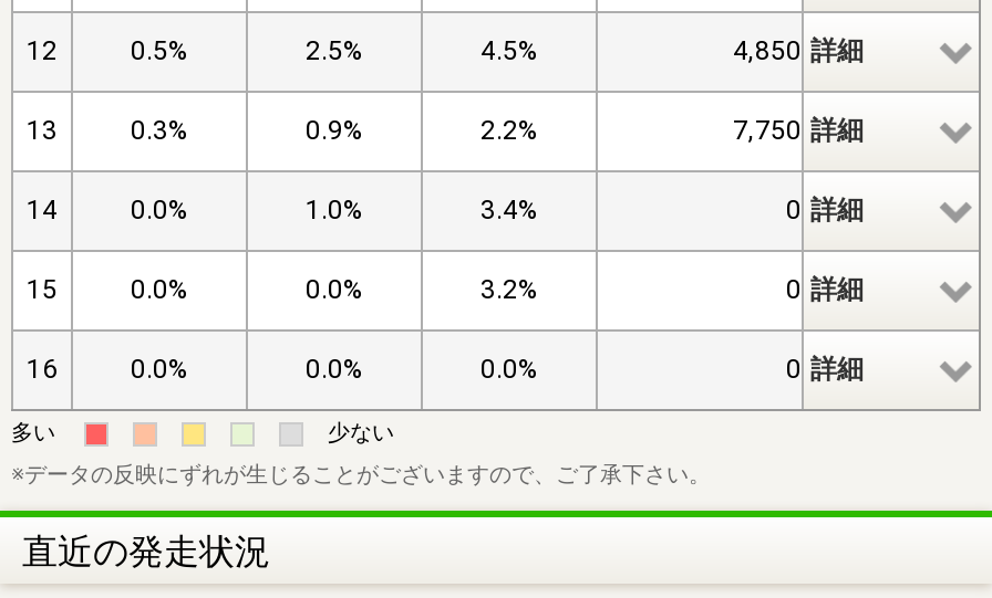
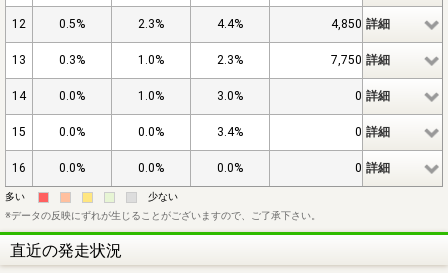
- 2.5%
+ 2.3%

- 4.5%
+ 4.4%

- 0.9%
+ 1.0%

- 2.2%
+ 2.3%

- 3.4%
+ 3.0%

- 3.2%
+ 3.4%
